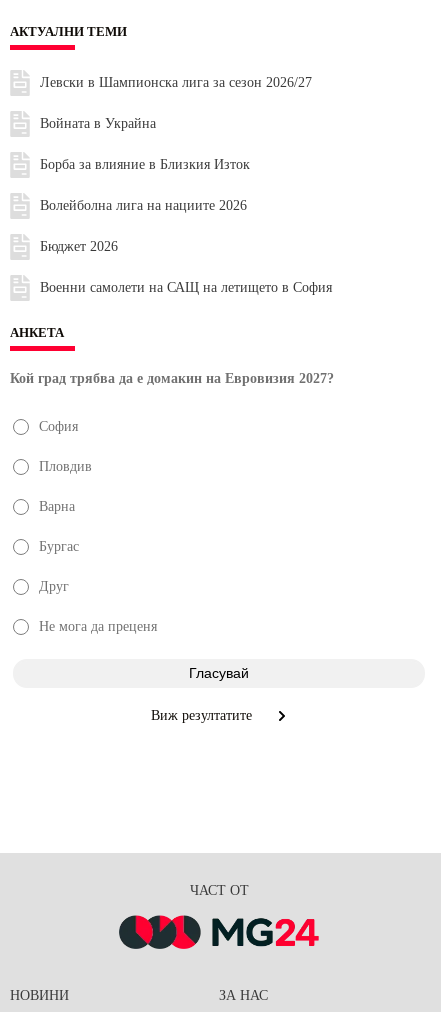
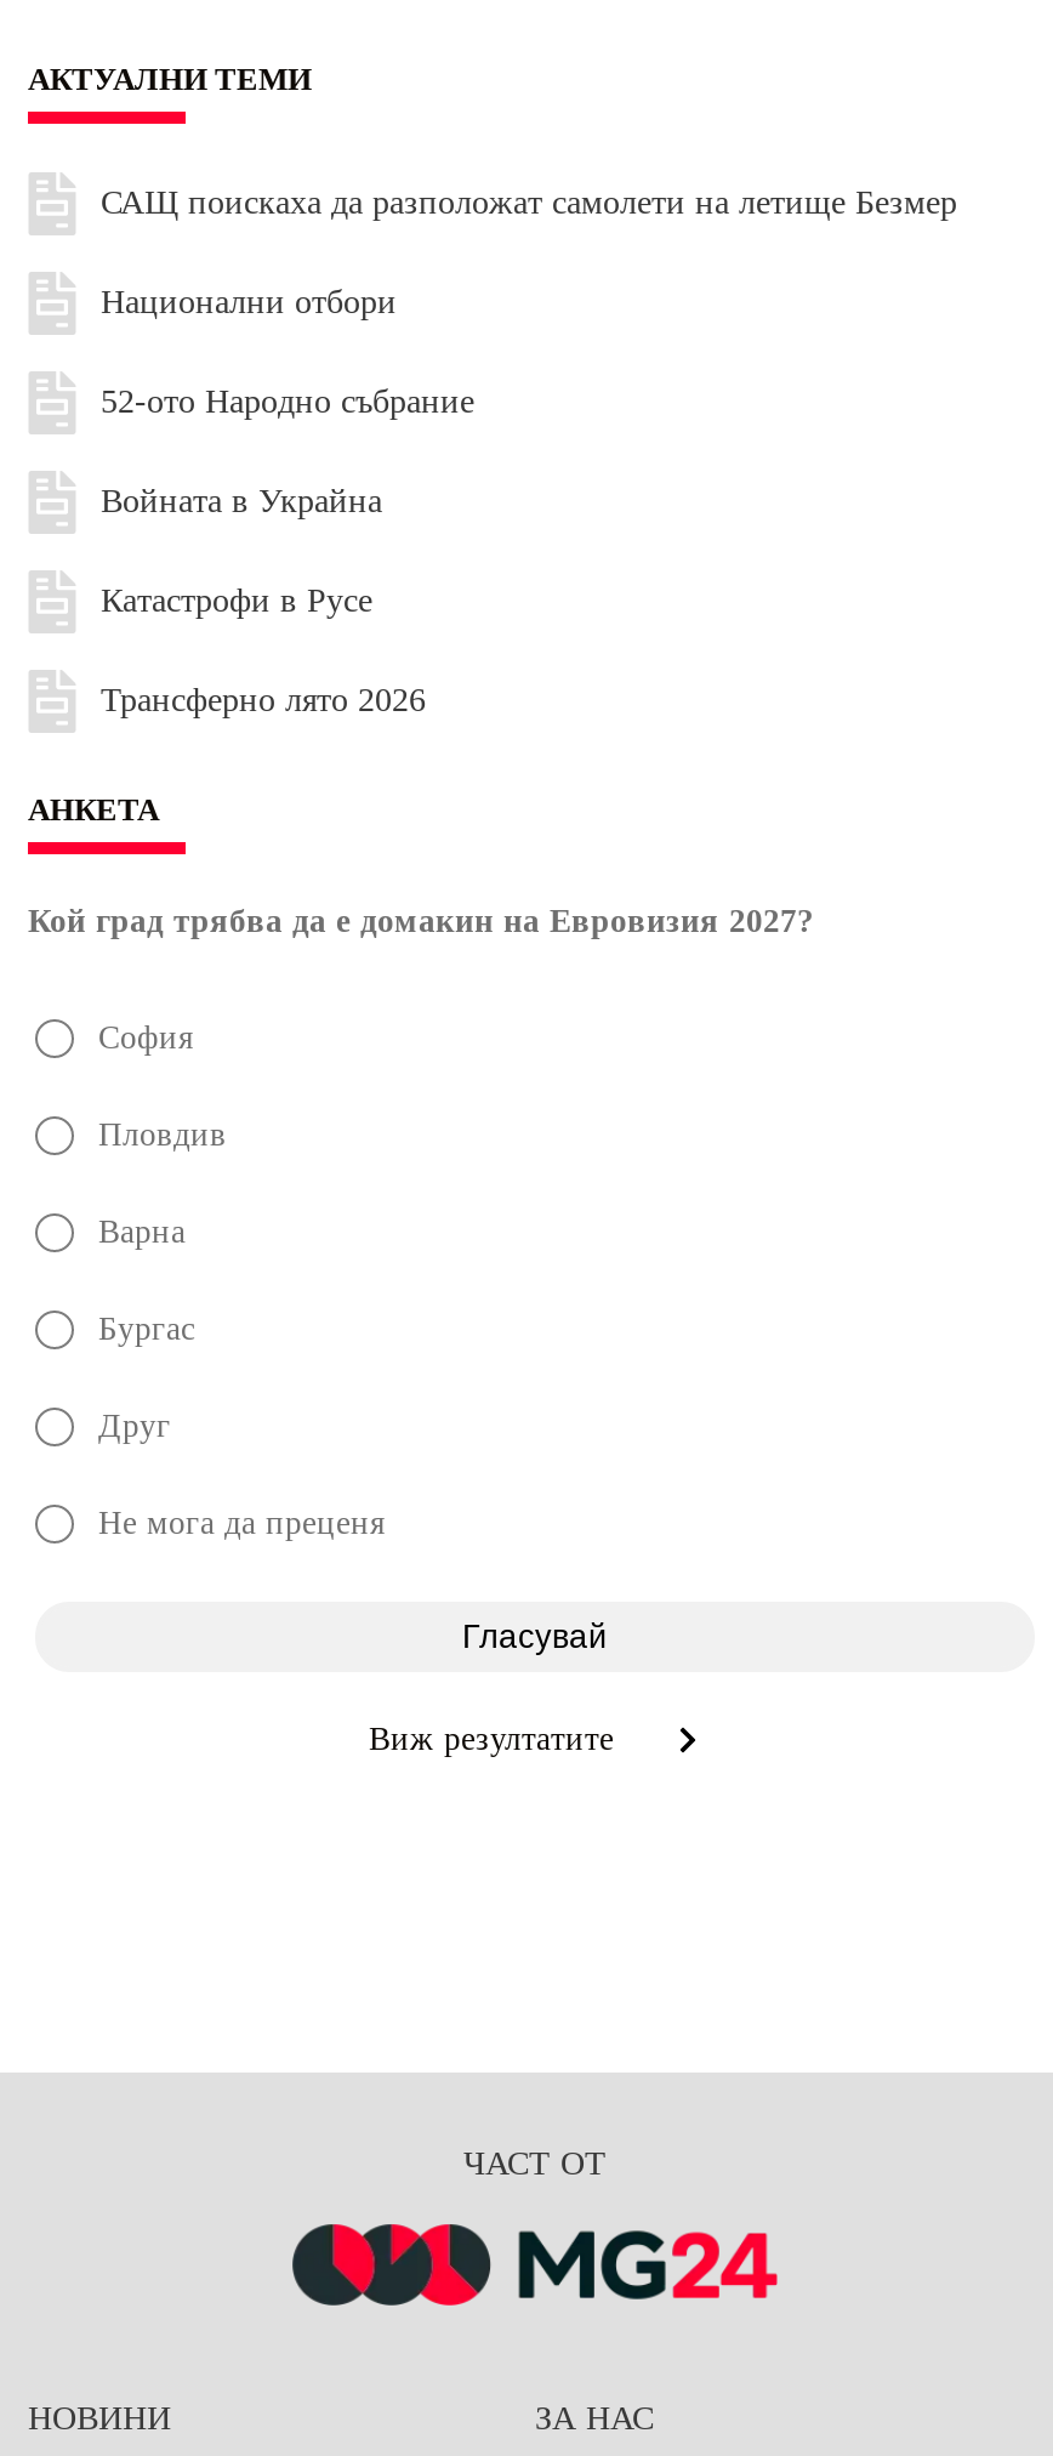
- Левски в Шампионска лига за сезон 2026/27
+ САЩ поискаха да разположат самолети на летище Безмер
+ Национални отбори
+ 52-ото Народно събрание

moved down: Войната в Украйна

- Борба за влияние в Близкия Изток
- Волейболна лига на нациите 2026
- Бюджет 2026
- Военни самолети на САЩ на летището в София
+ Катастрофи в Русе
+ Трансферно лято 2026
